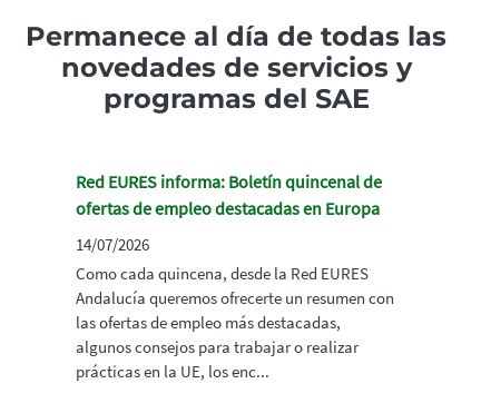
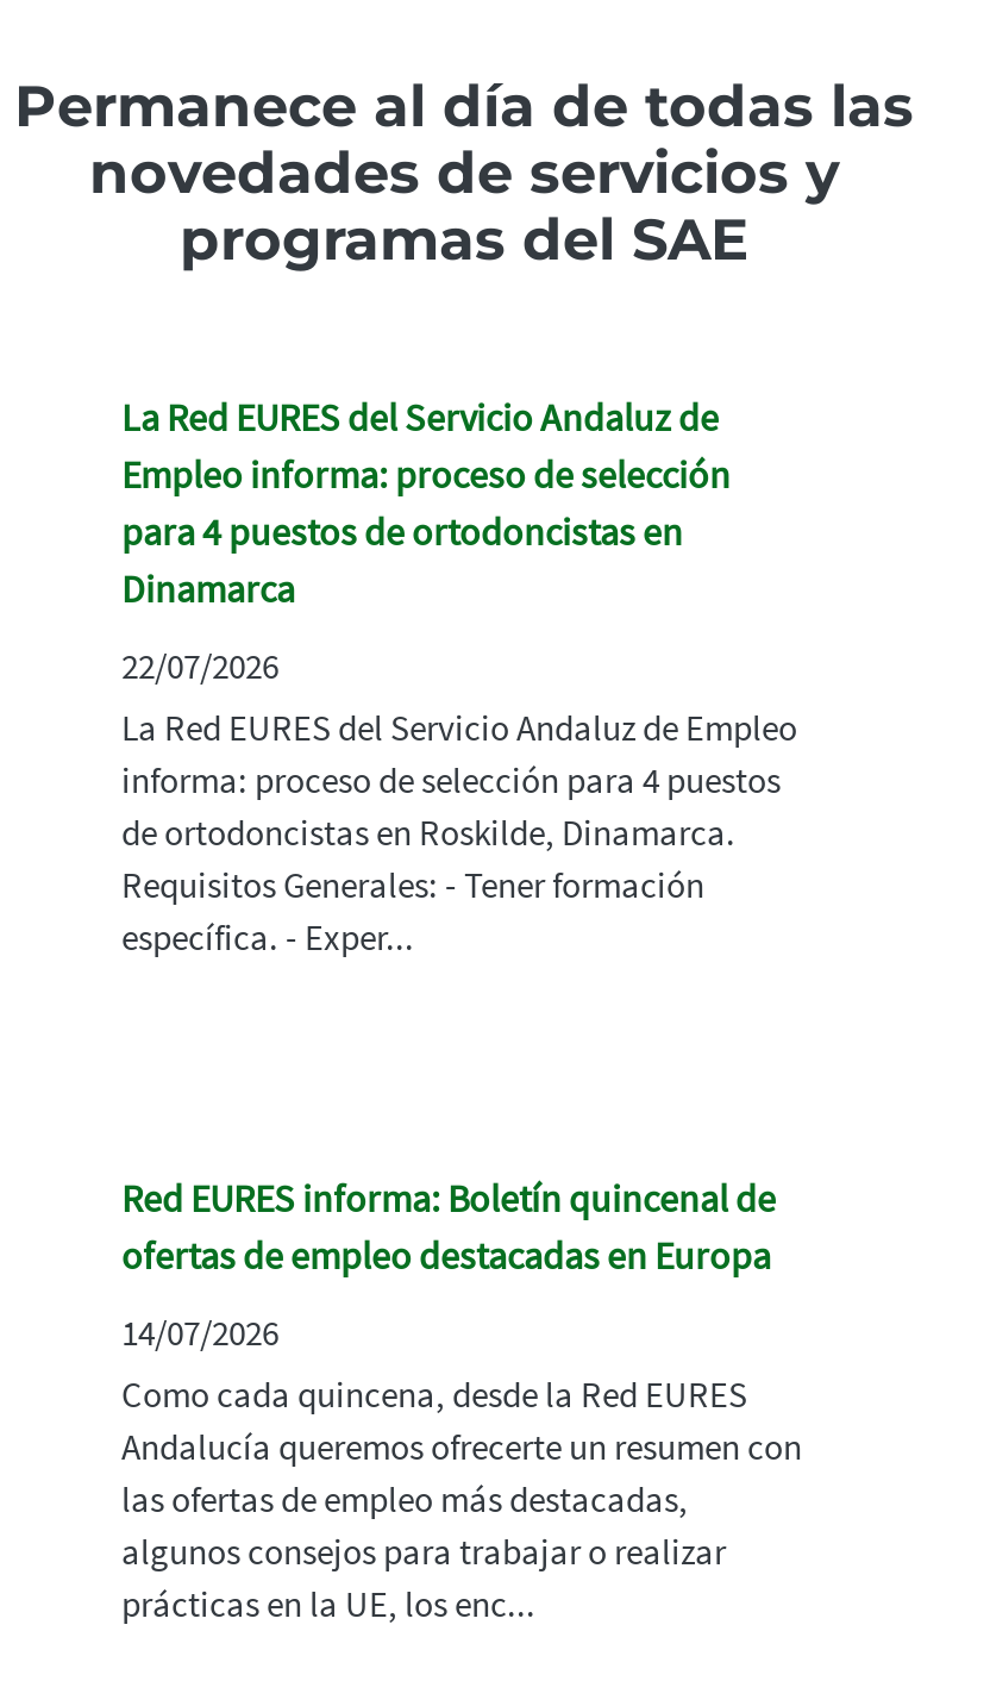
+ La Red EURES del Servicio Andaluz de
+ Empleo informa: proceso de selección
+ para 4 puestos de ortodoncistas en
+ Dinamarca
+ 22/07/2026
+ La Red EURES del Servicio Andaluz de Empleo
+ informa: proceso de selección para 4 puestos
+ de ortodoncistas en Roskilde, Dinamarca.
+ Requisitos Generales: - Tener formación
+ específica. - Exper...
